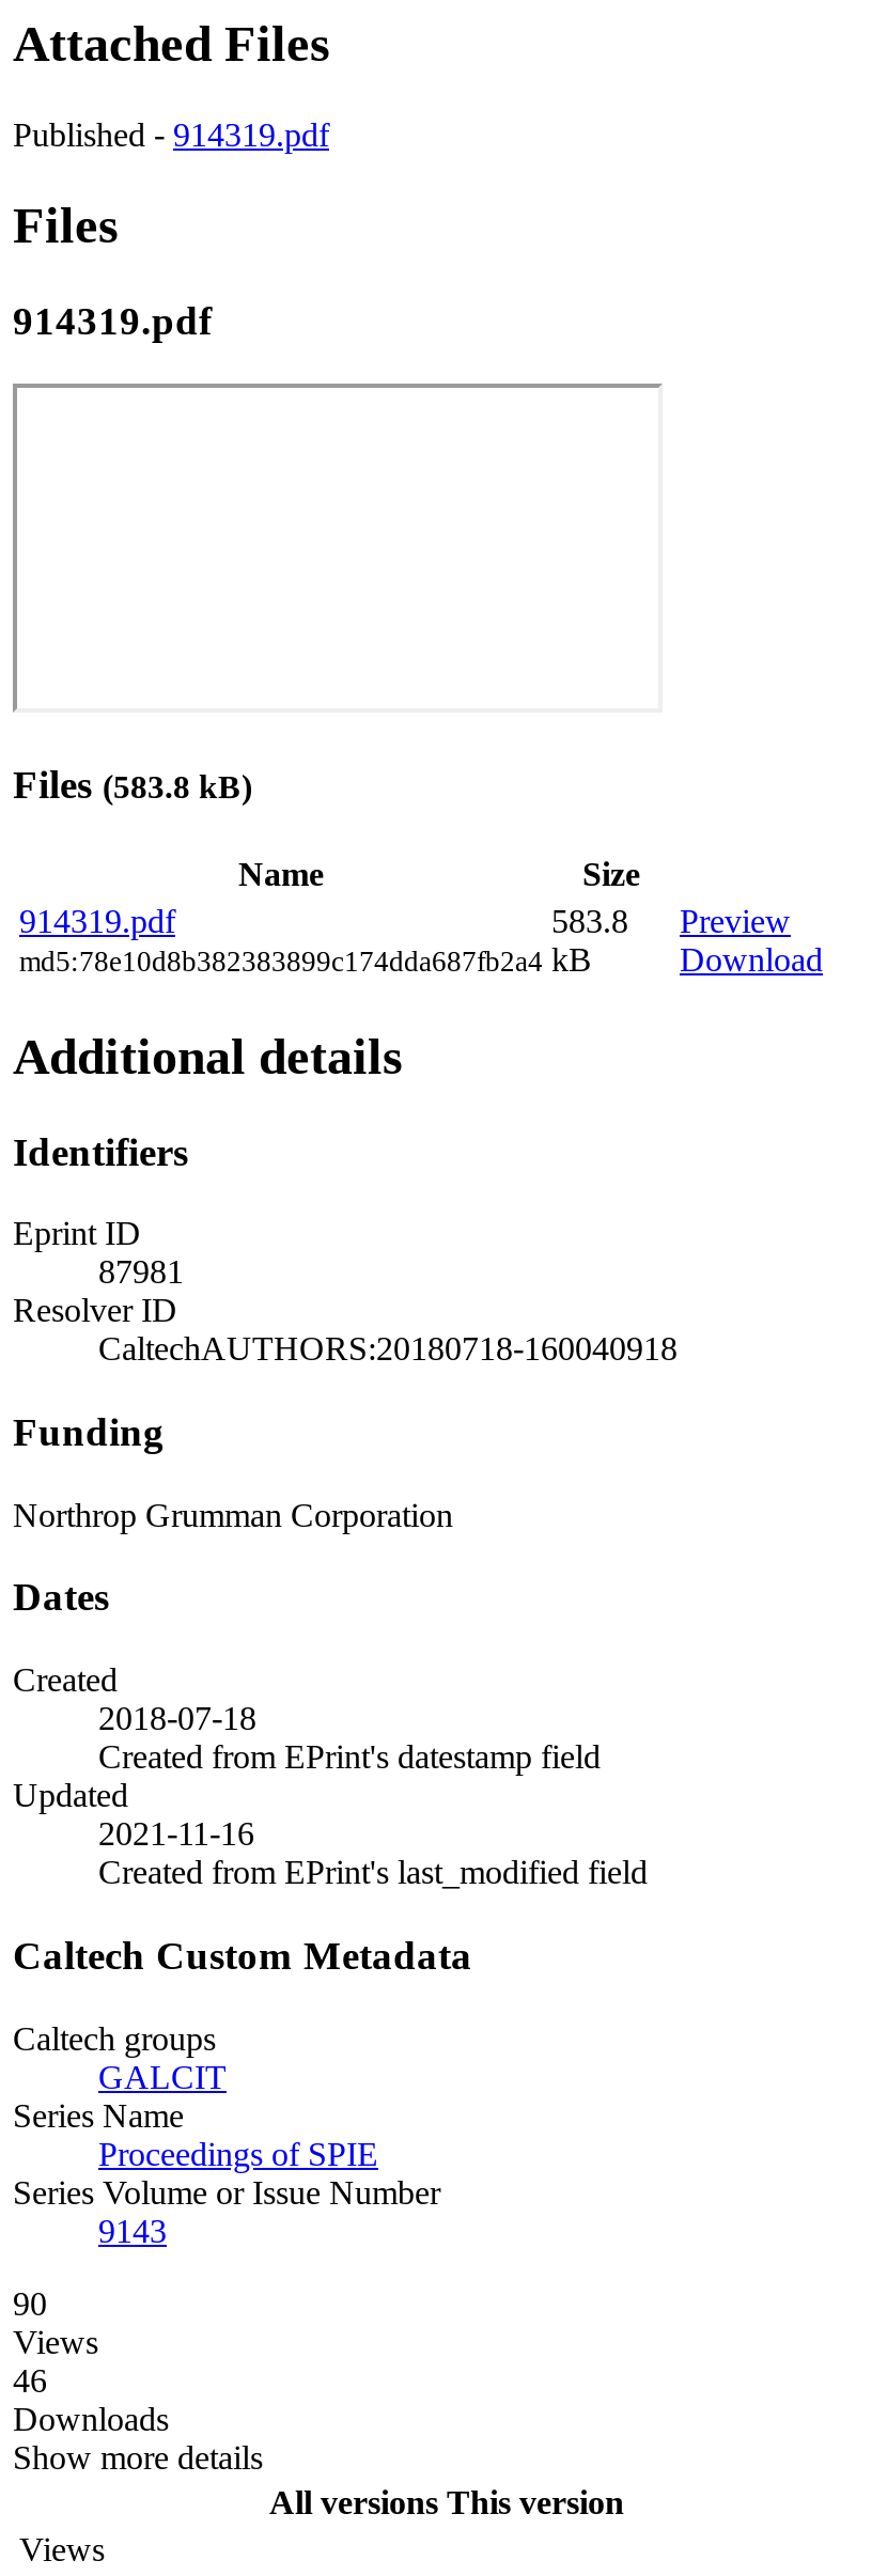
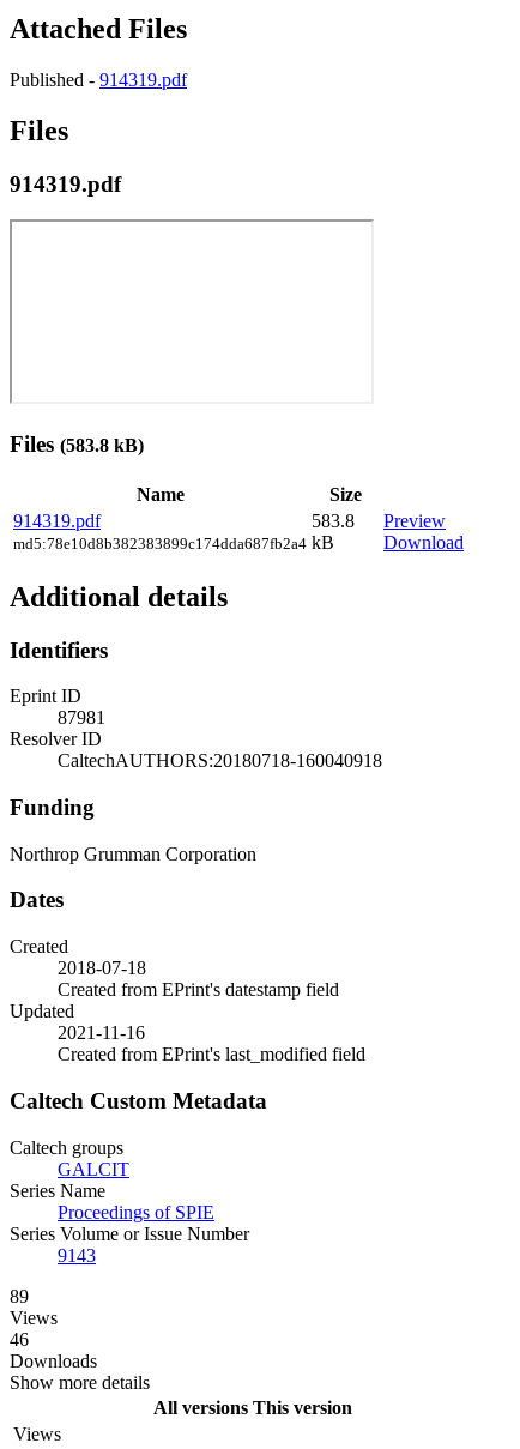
- 90
+ 89
